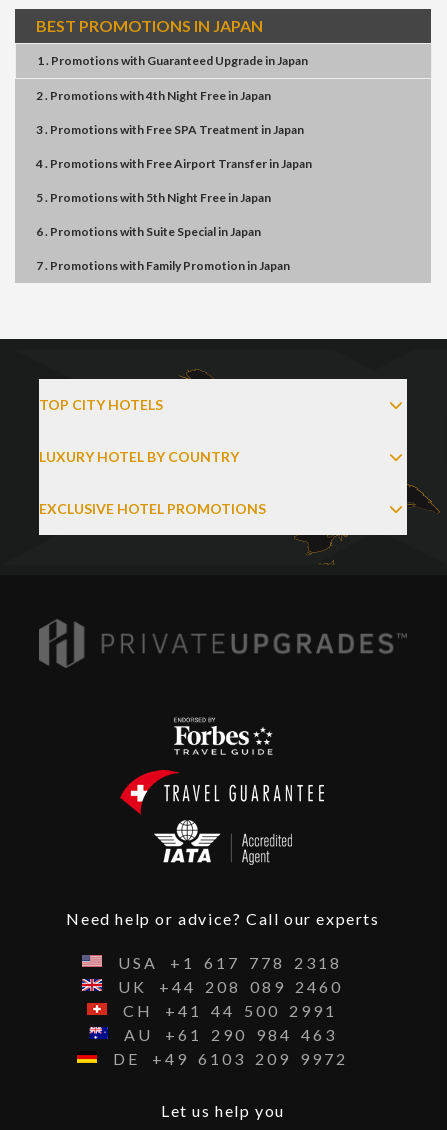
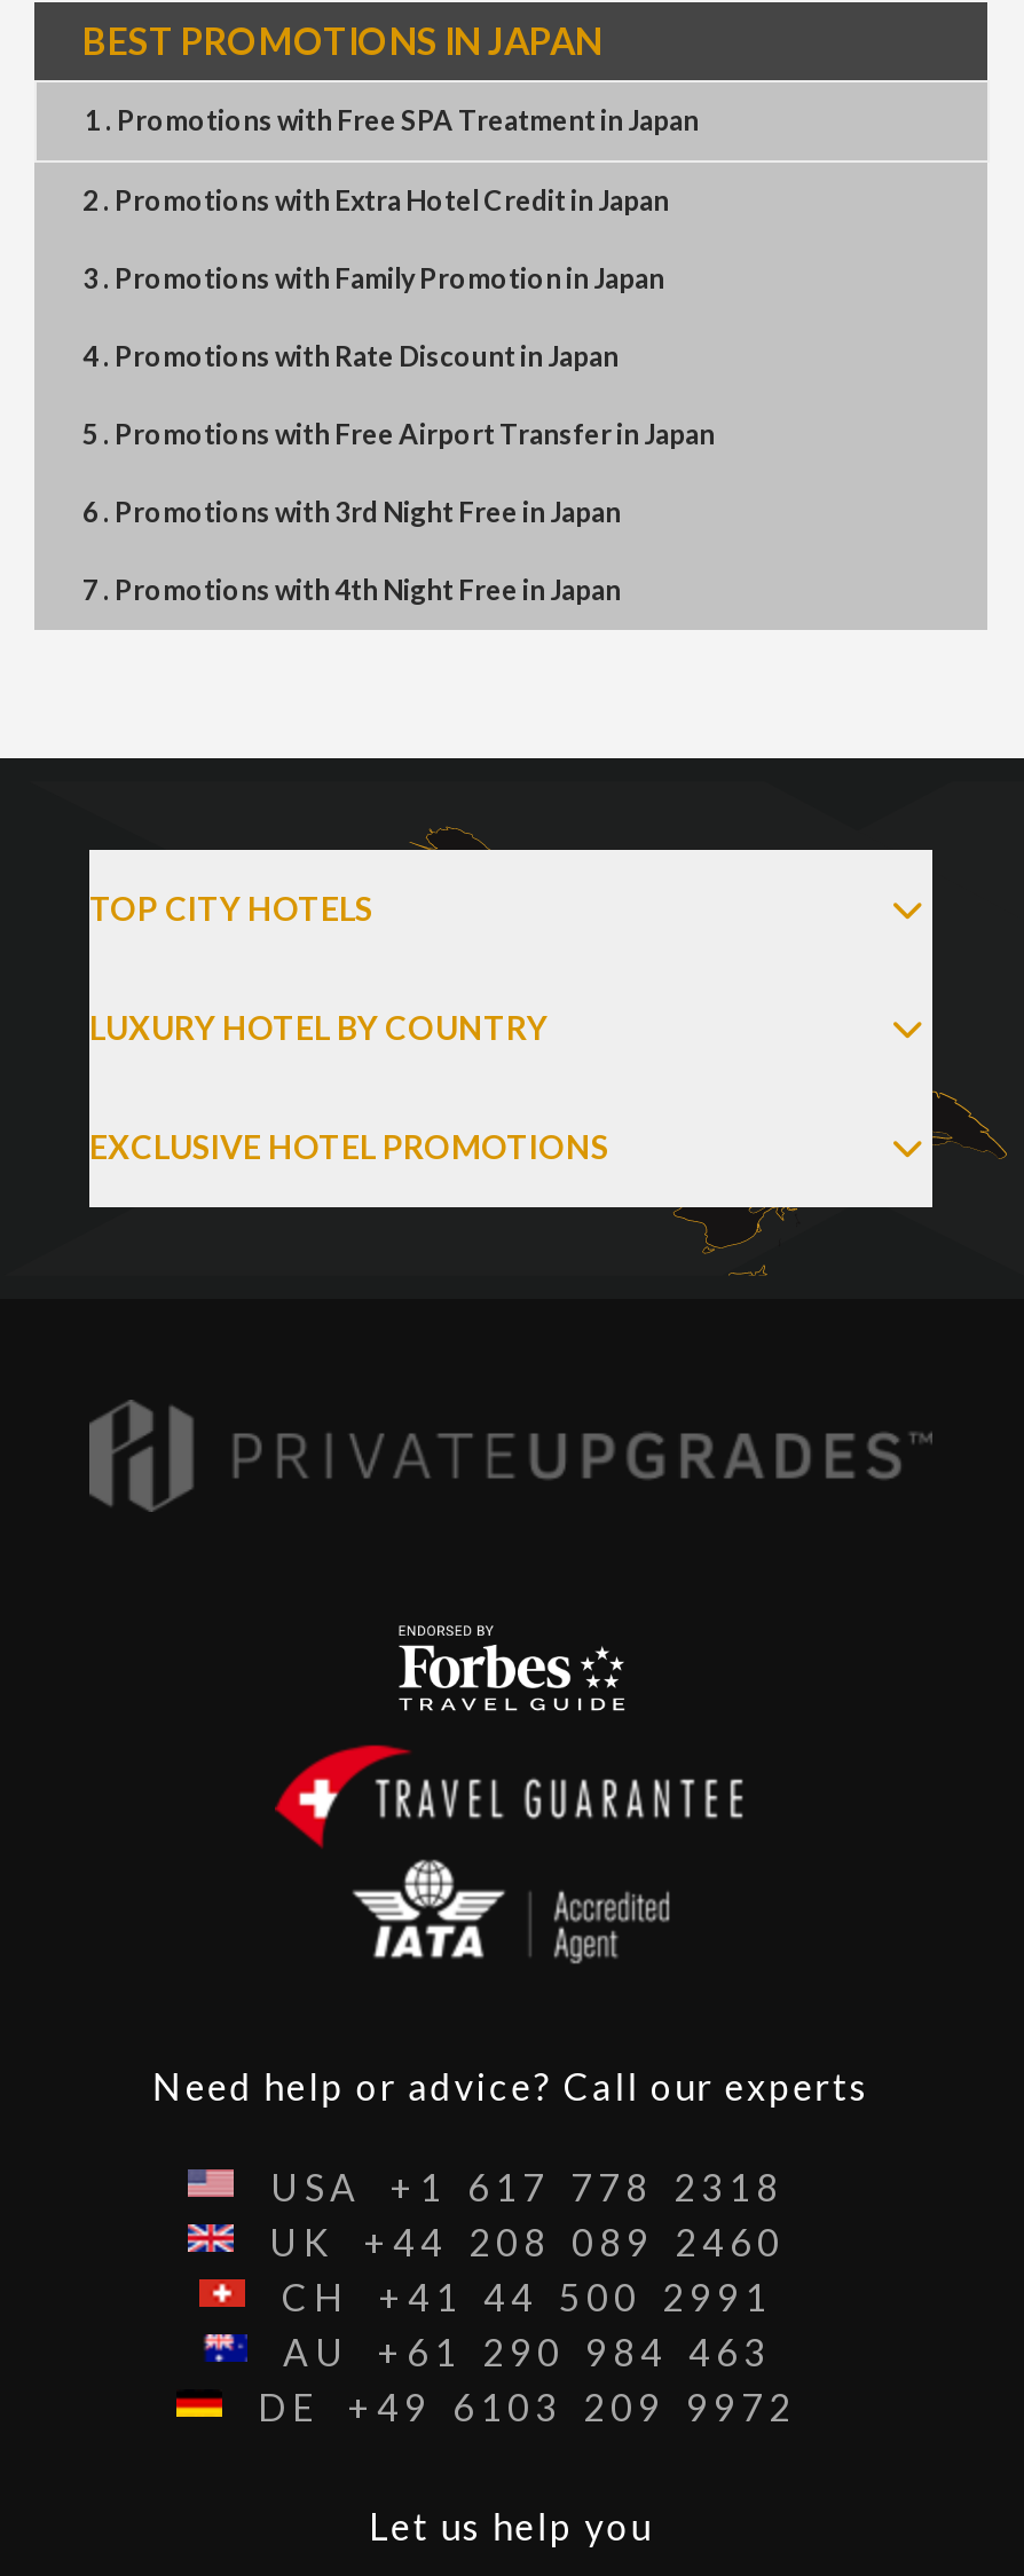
- 1 . Promotions with Guaranteed Upgrade in Japan
+ 1 . Promotions with Free SPA Treatment in Japan

- 2 . Promotions with 4th Night Free in Japan
+ 2 . Promotions with Extra Hotel Credit in Japan

- 3 . Promotions with Free SPA Treatment in Japan
+ 3 . Promotions with Family Promotion in Japan

- 4 . Promotions with Free Airport Transfer in Japan
+ 4 . Promotions with Rate Discount in Japan

- 5 . Promotions with 5th Night Freein Japan
+ 5 . Promotions with Free Airport Transferin Japan

- 6 . Promotions with Suite Special in Japan
+ 6 . Promotions with 3rd Night Free in Japan

- 7 . Promotions withFamily Promotion in Japan
+ 7 . Promotions with4th Night Free in Japan
